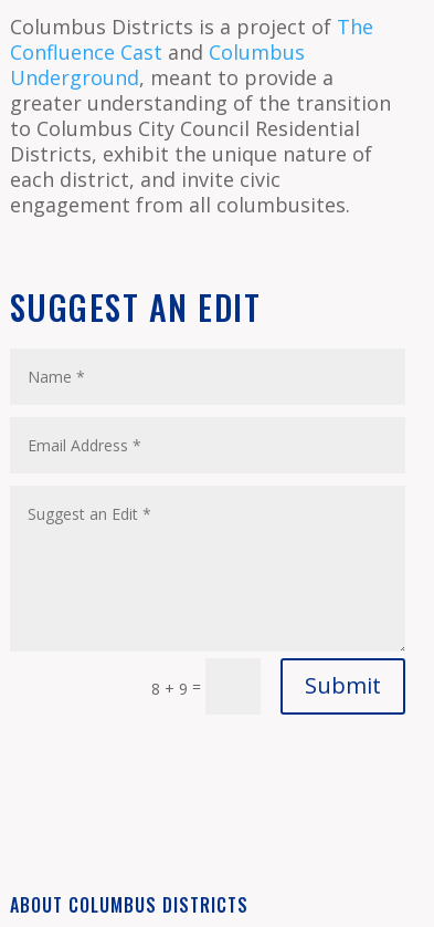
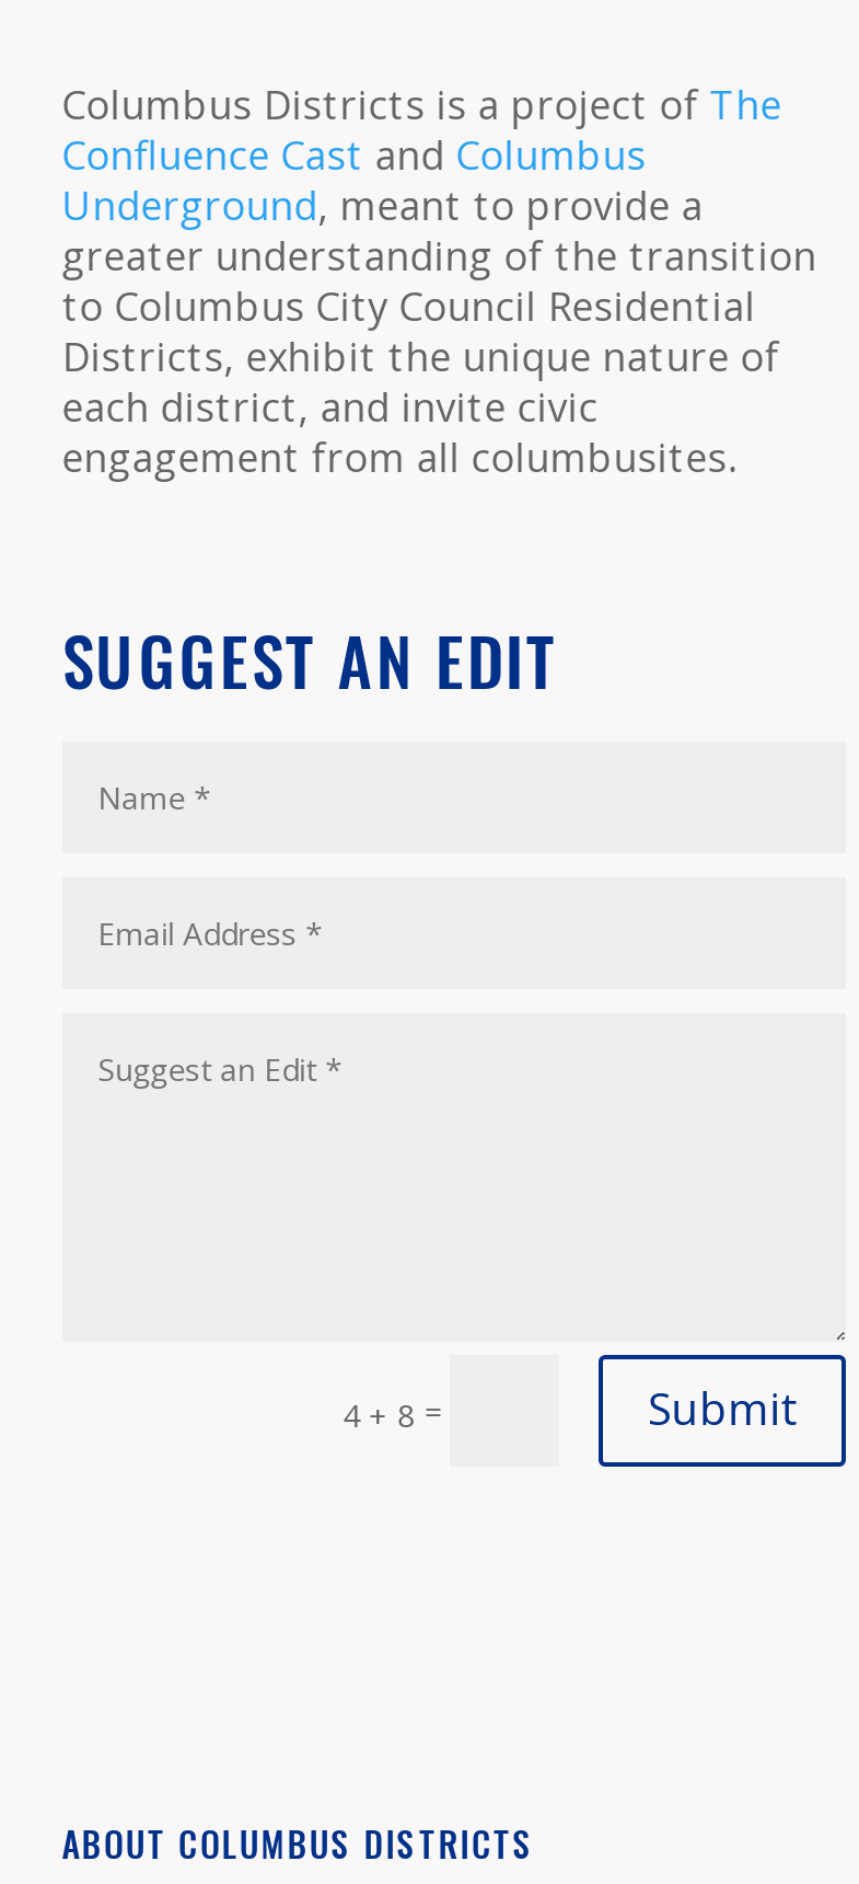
- 8 + 9 =
+ 4 + 8 =
